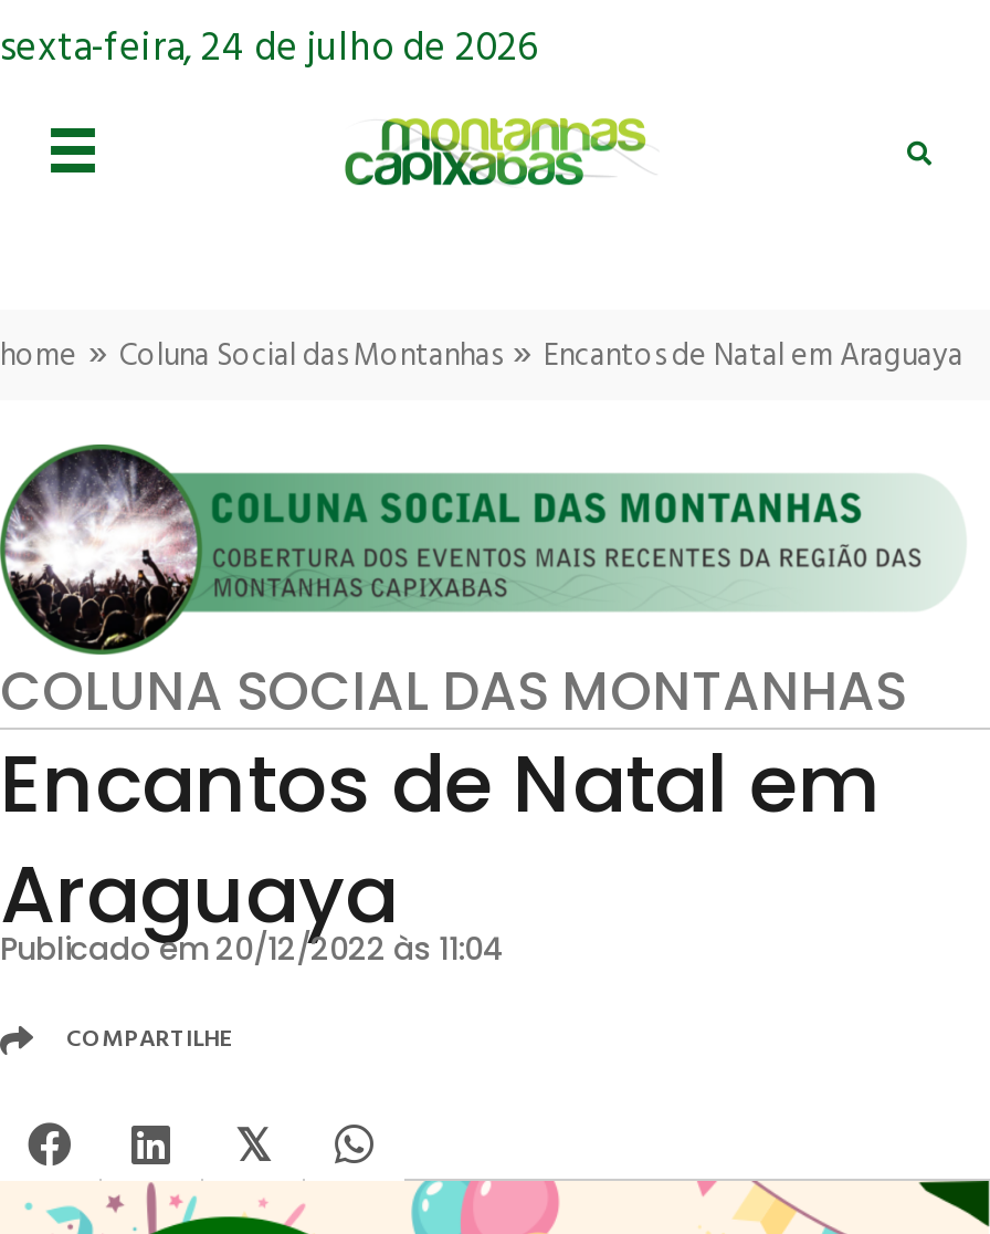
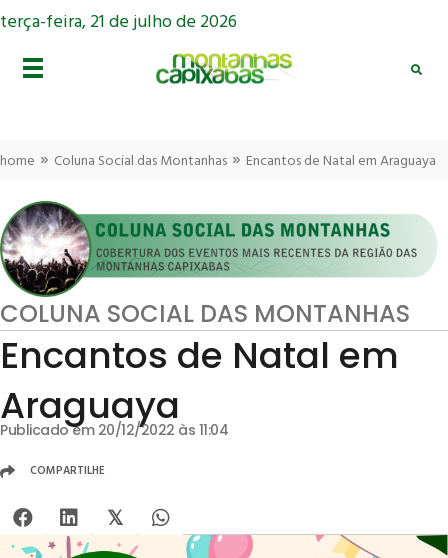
- sexta-feira, 24 de julho de 2026
+ terça-feira, 21 de julho de 2026
